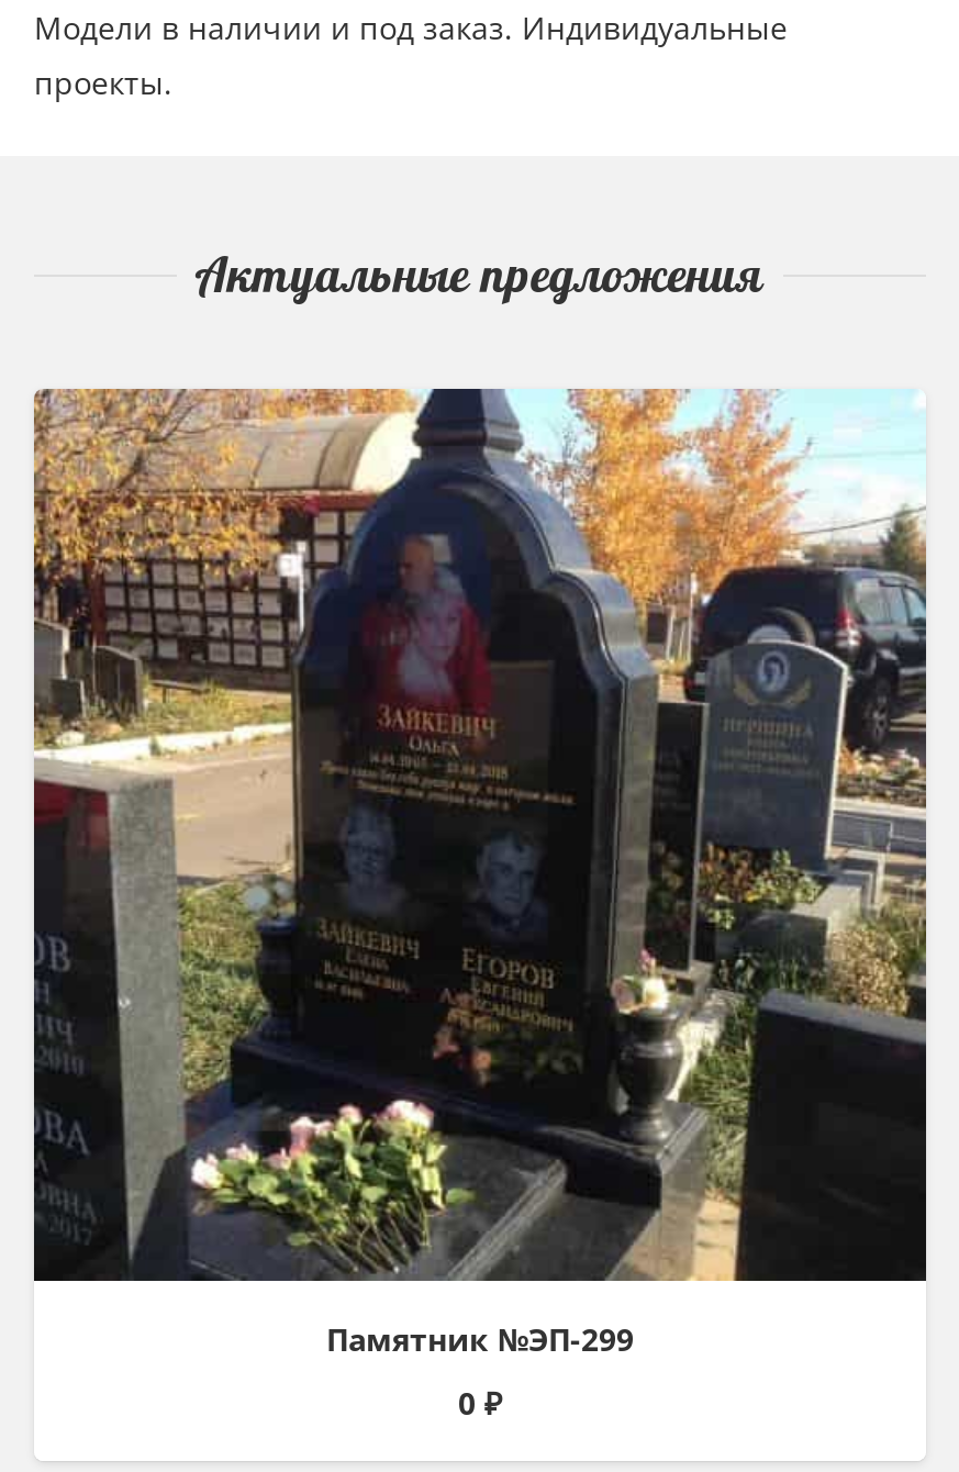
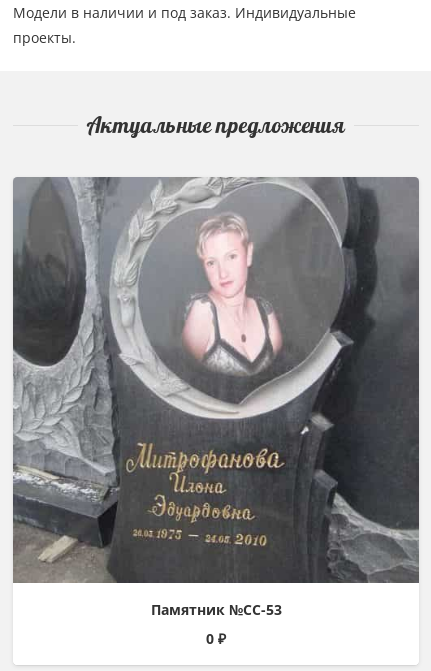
- [image]
- Памятник №ЭП-299
+ [image]
+ Памятник №СС-53
